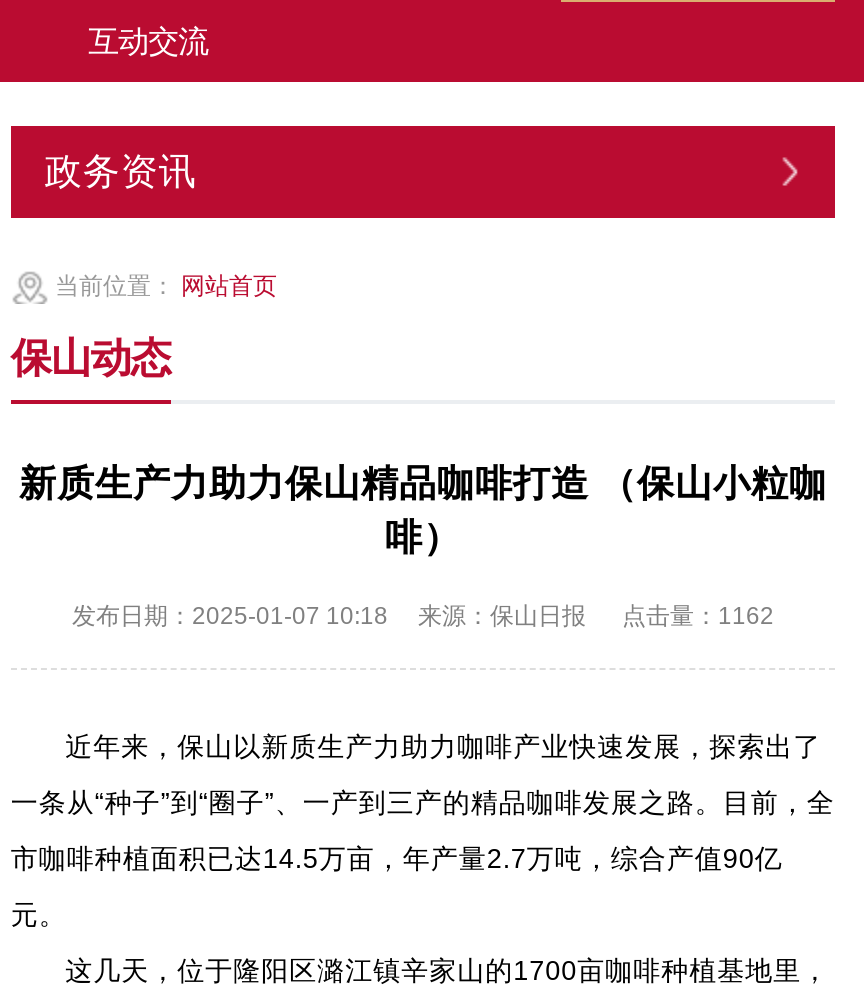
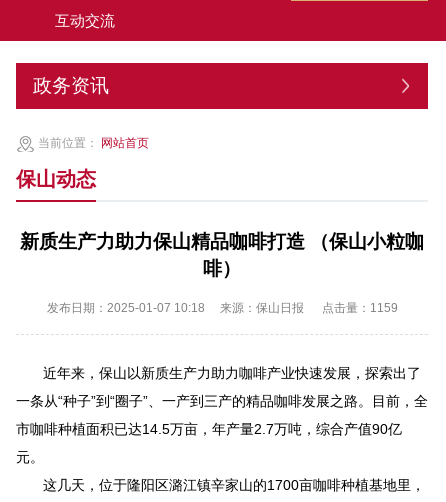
- 发布日期：2025-01-07 10:18 来源：保山日报 点击量：1162
+ 发布日期：2025-01-07 10:18 来源：保山日报 点击量：1159
